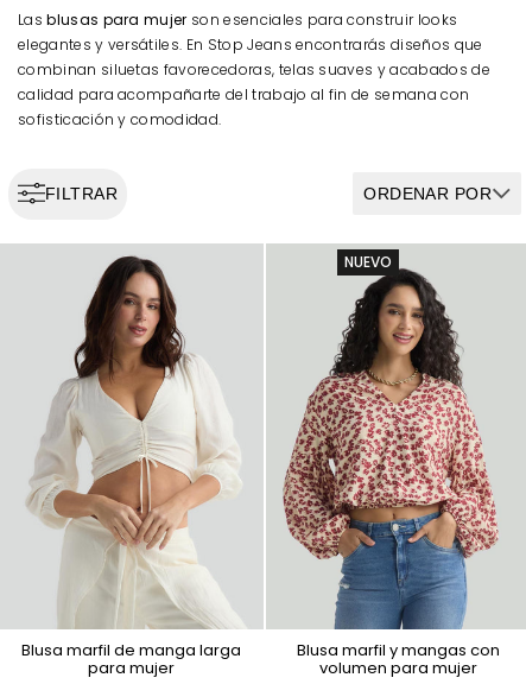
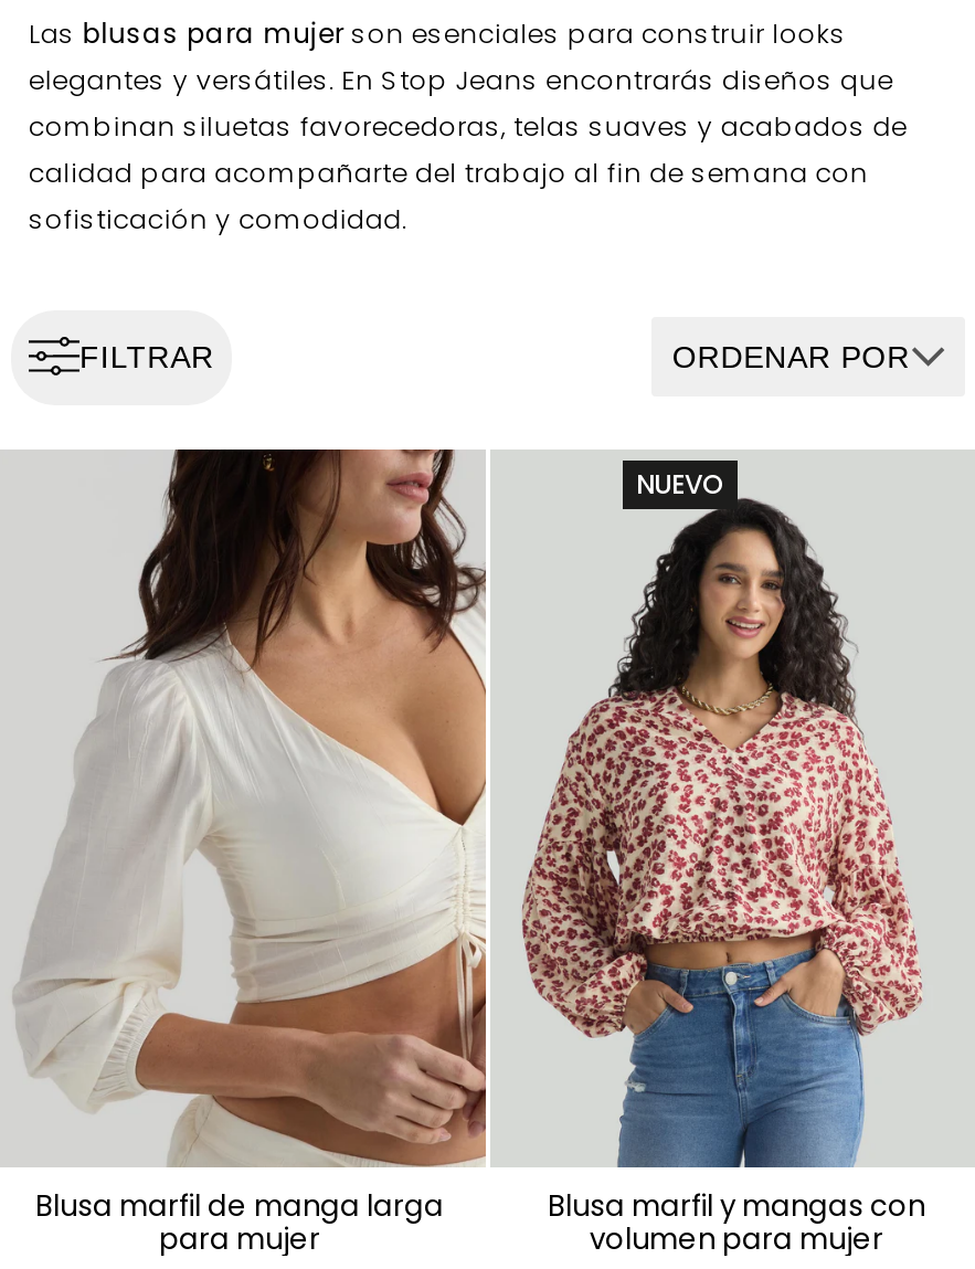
- [image]
+ [image]
